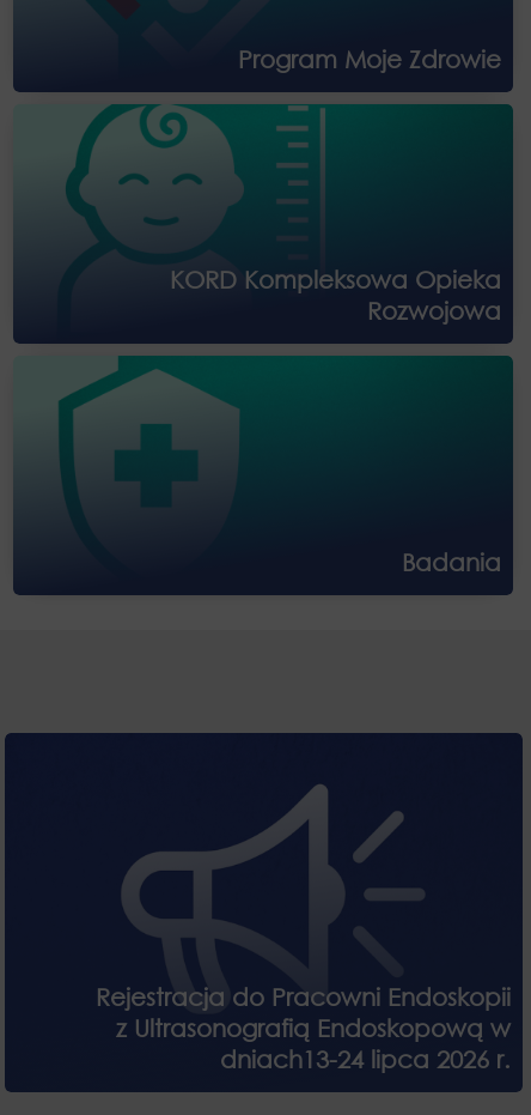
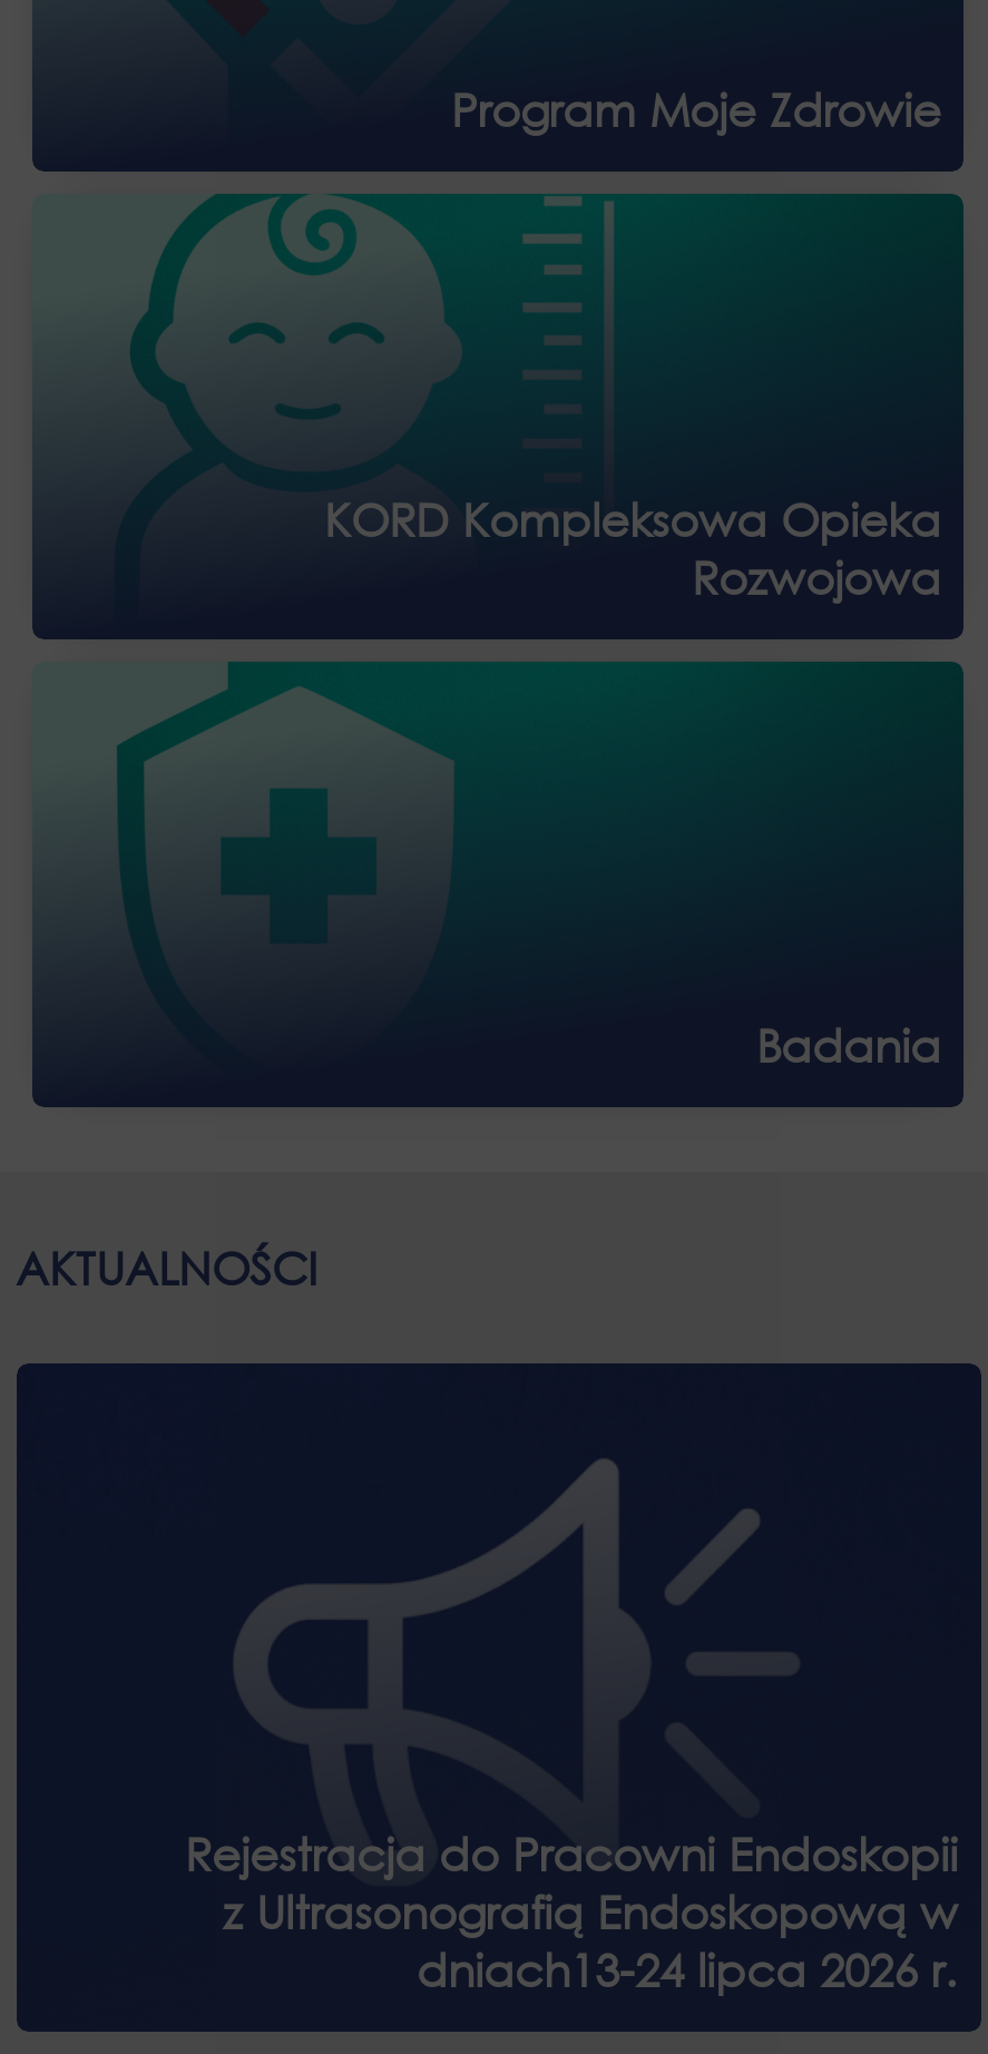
+ AKTUALNOŚCI
